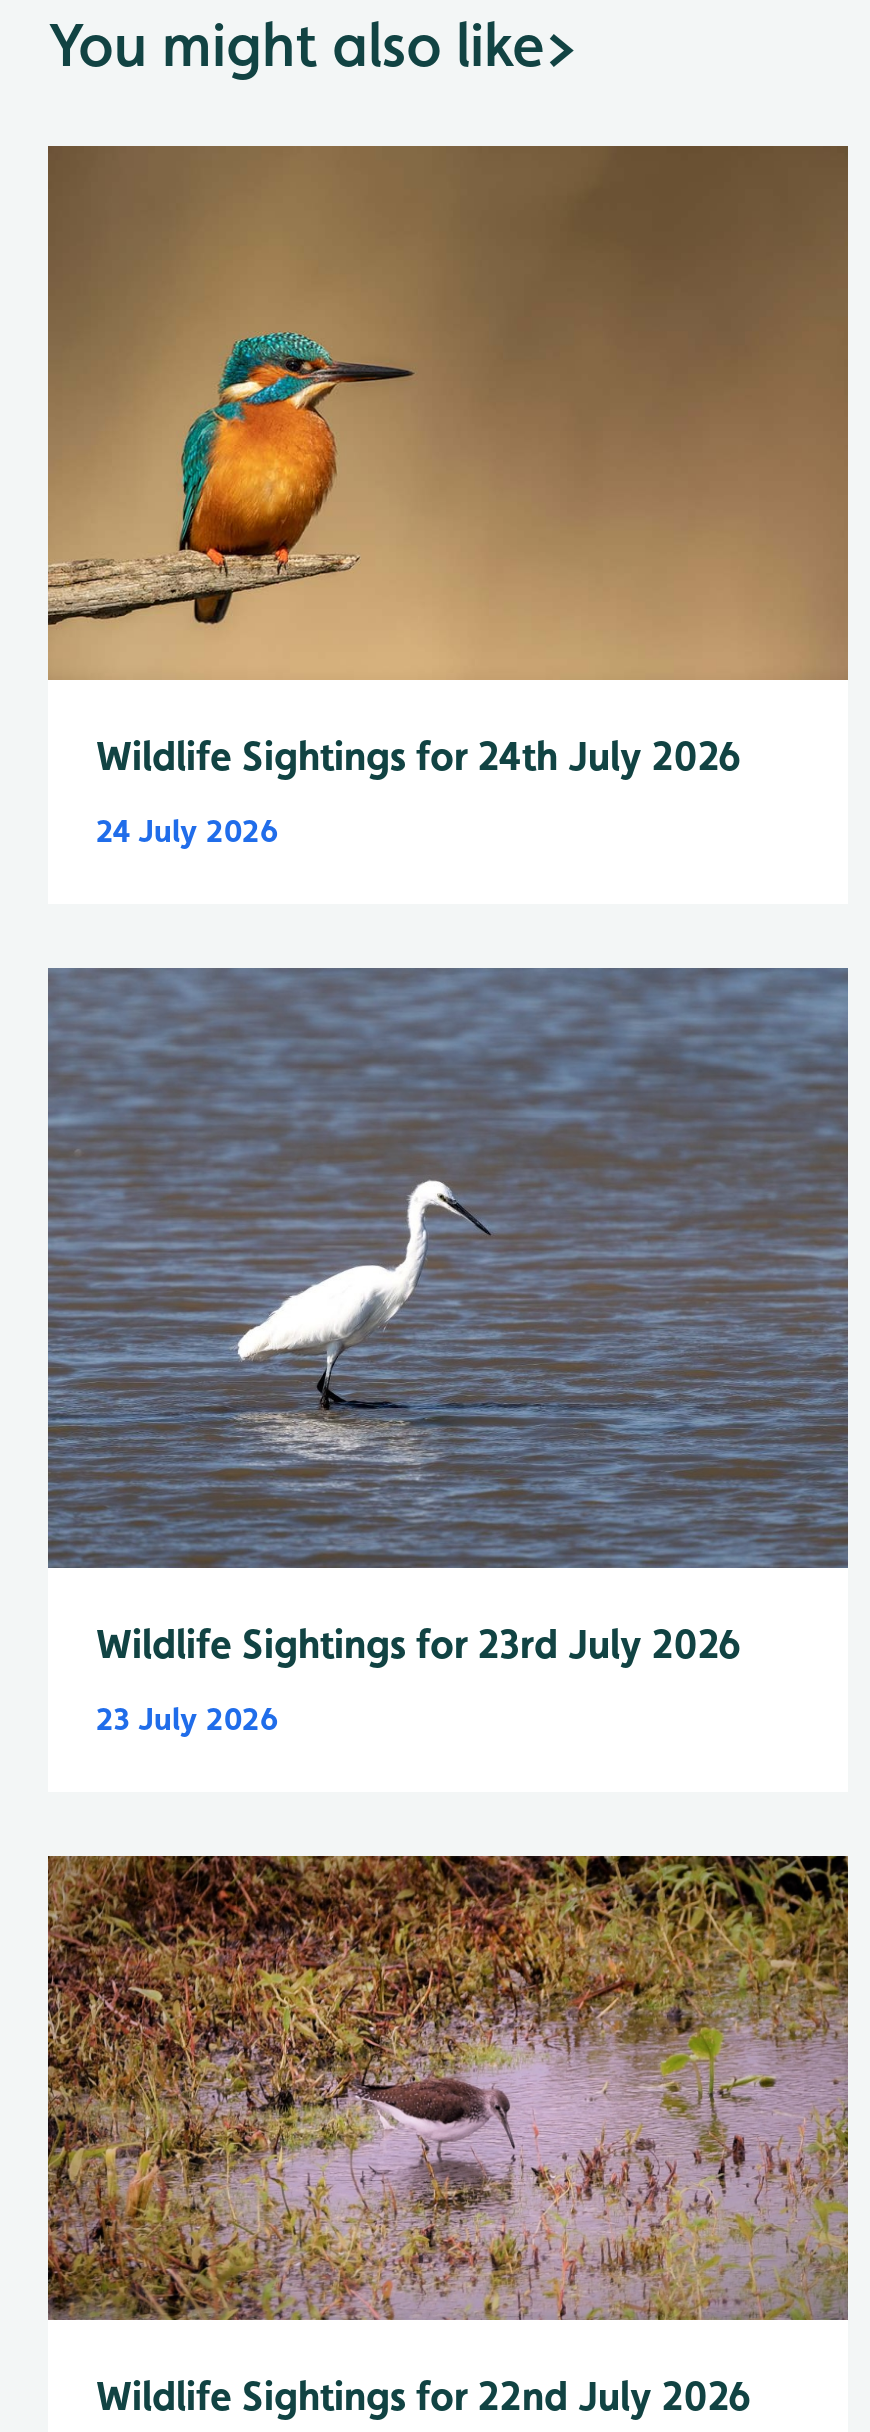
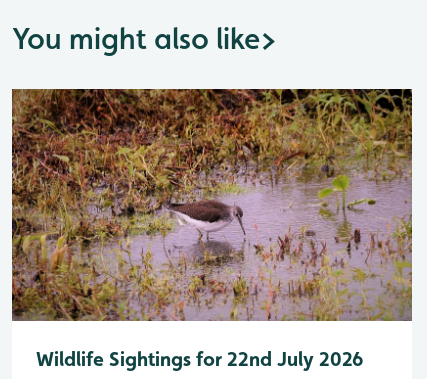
- [image]
- Wildlife Sightings for 24th July 2026
- 24 July 2026

- [image]
- Wildlife Sightings for 23rd July 2026
- 23 July 2026
